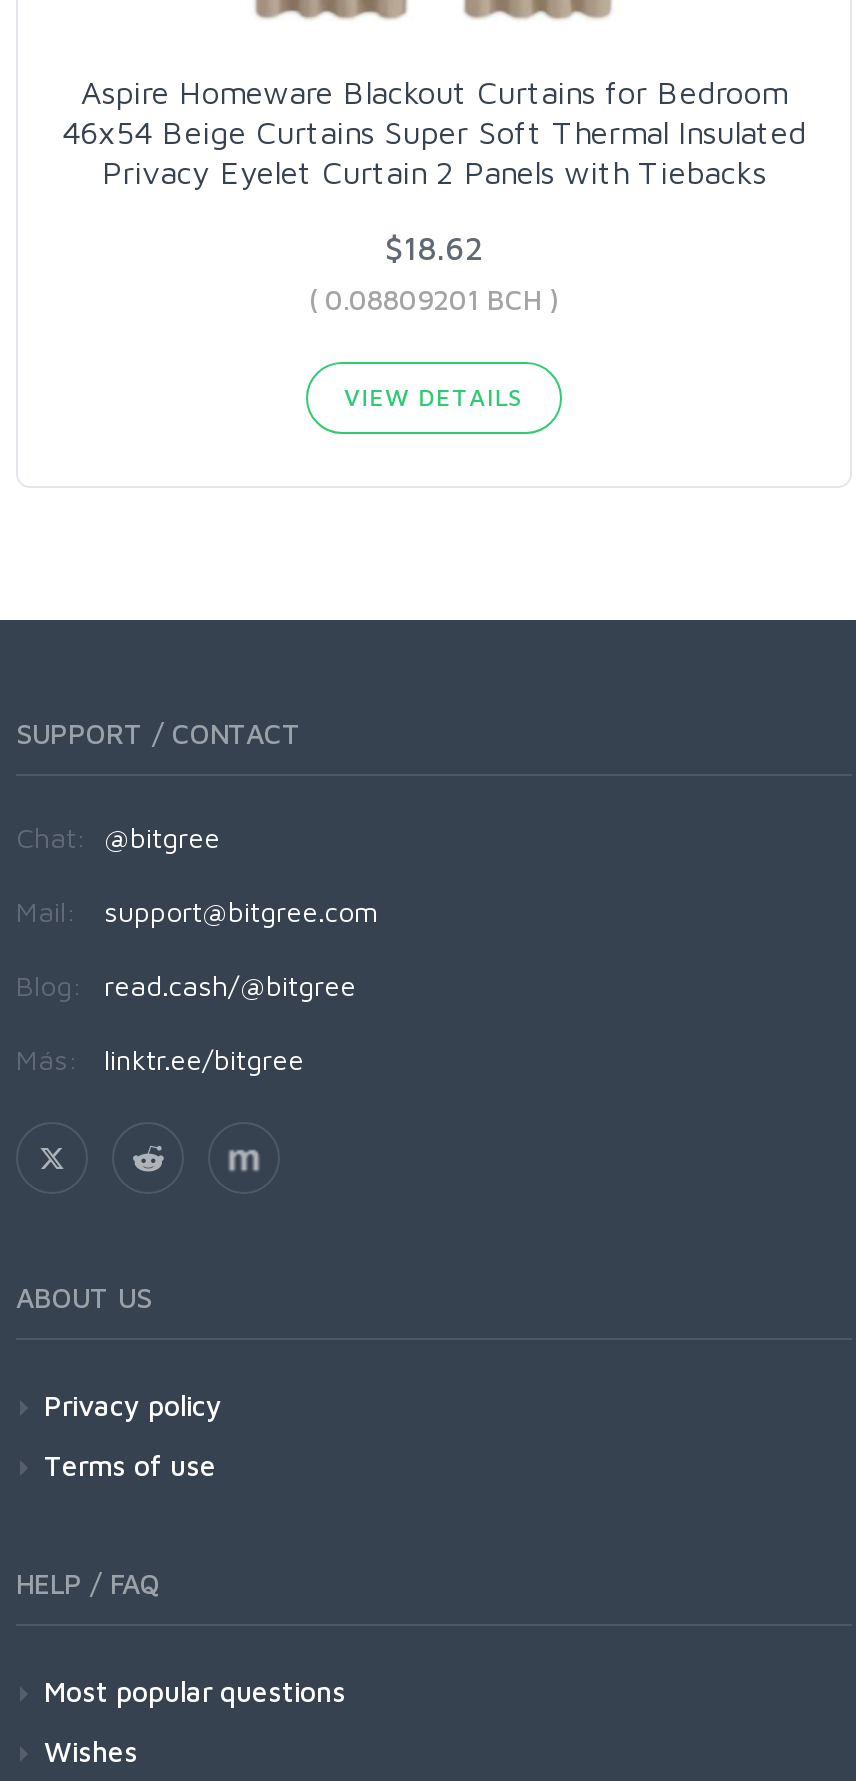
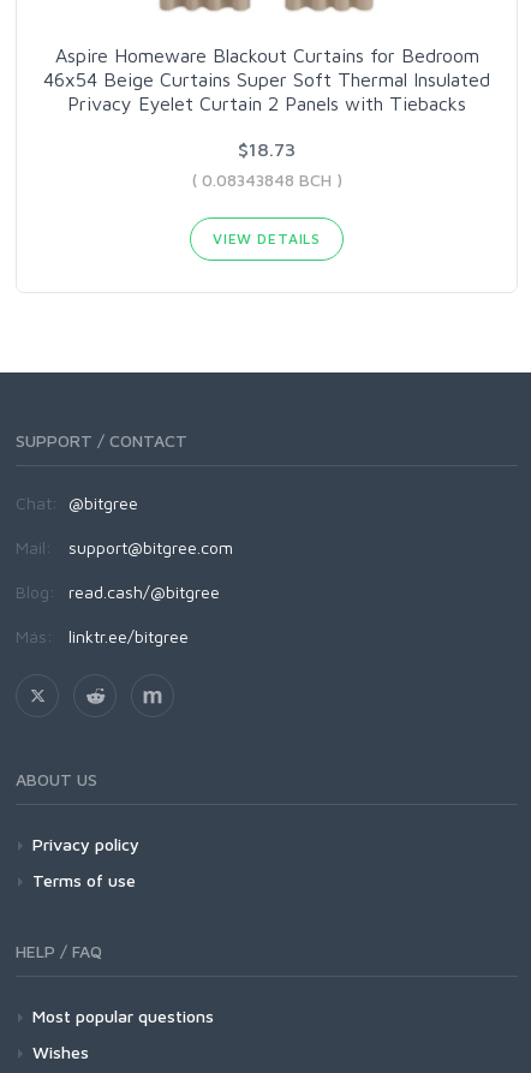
- $18.62
+ $18.73

- ( 0.08809201 BCH )
+ ( 0.08343848 BCH )
